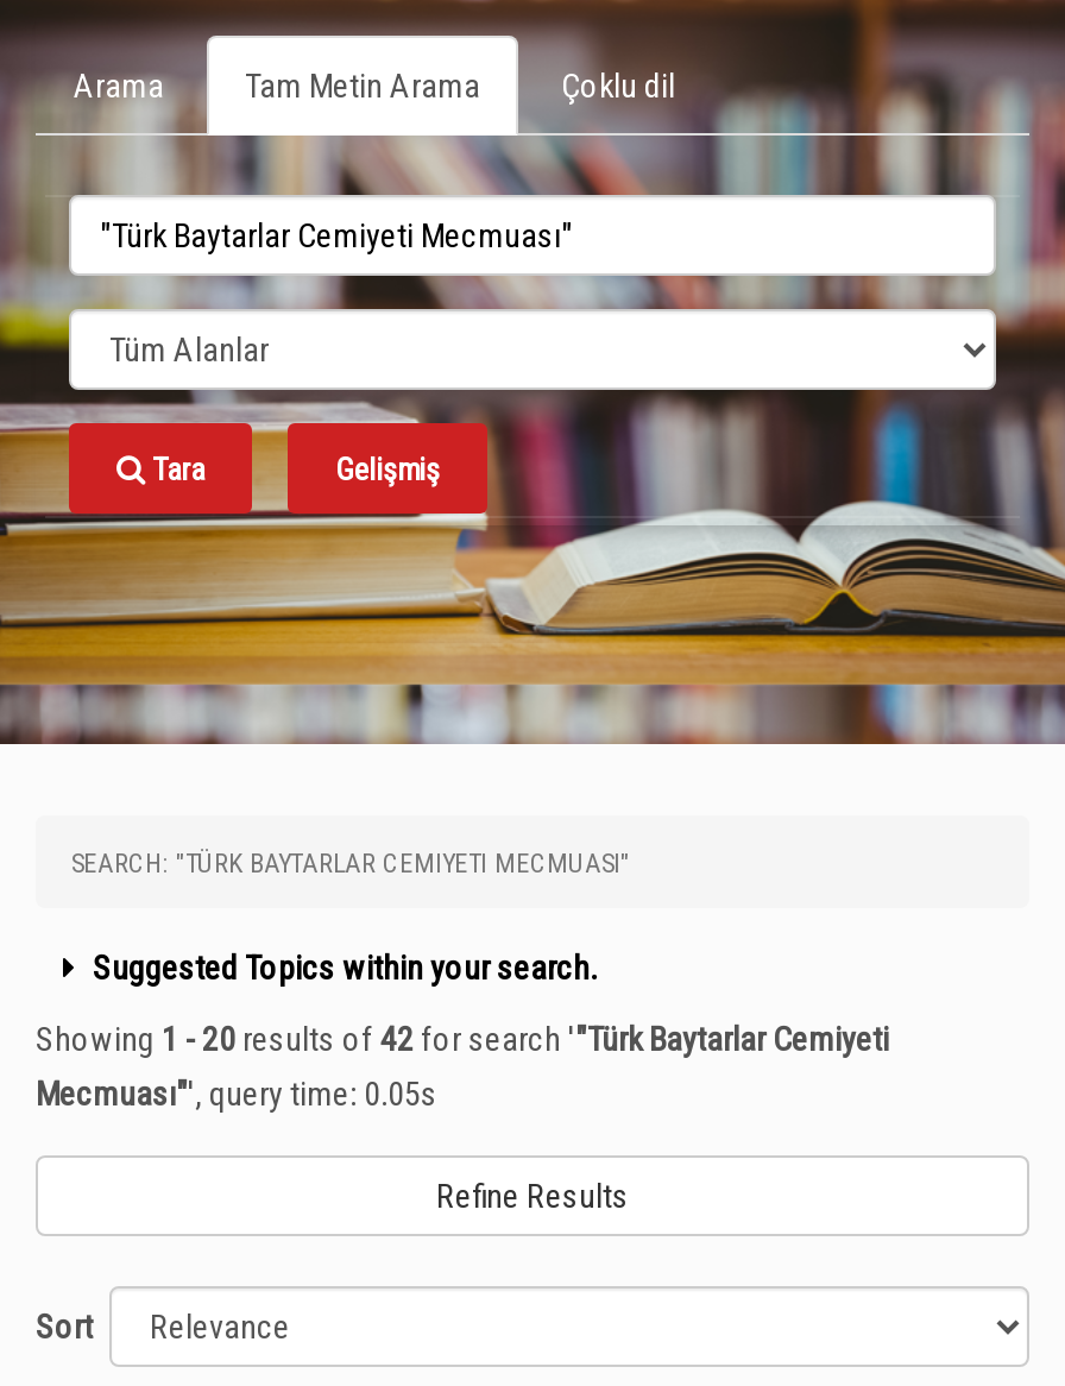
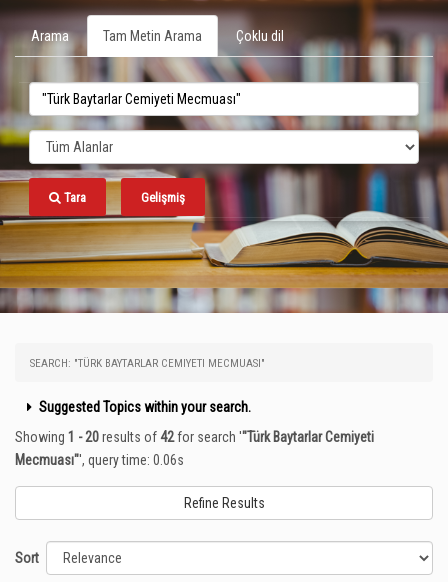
- Mecmuası"', query time: 0.05s
+ Mecmuası"', query time: 0.06s
